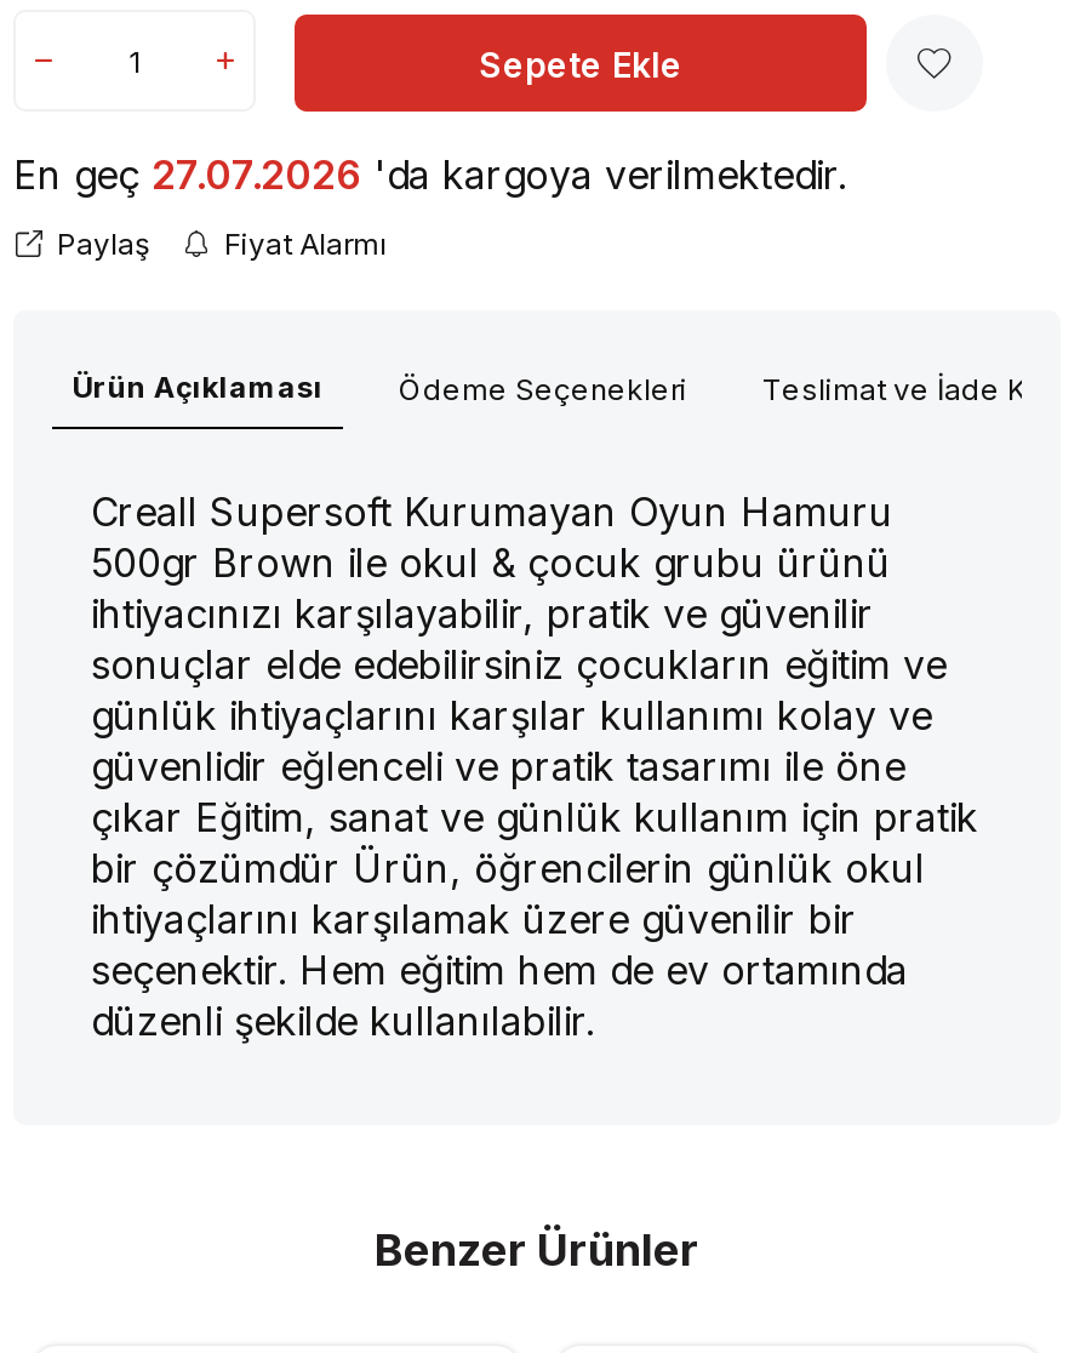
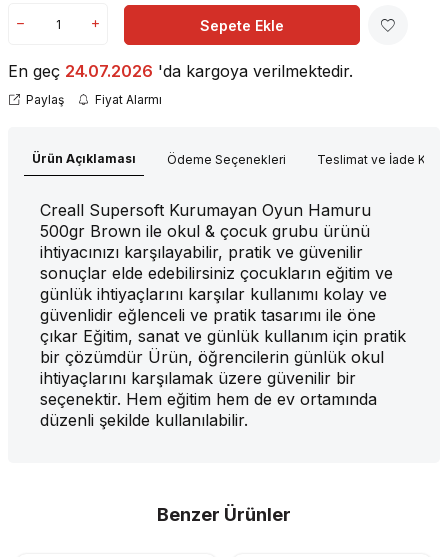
- En geç 27.07.2026 'da kargoya verilmektedir.
+ En geç 24.07.2026 'da kargoya verilmektedir.
